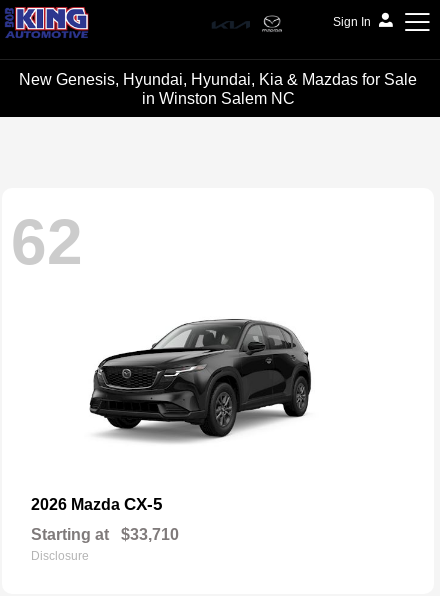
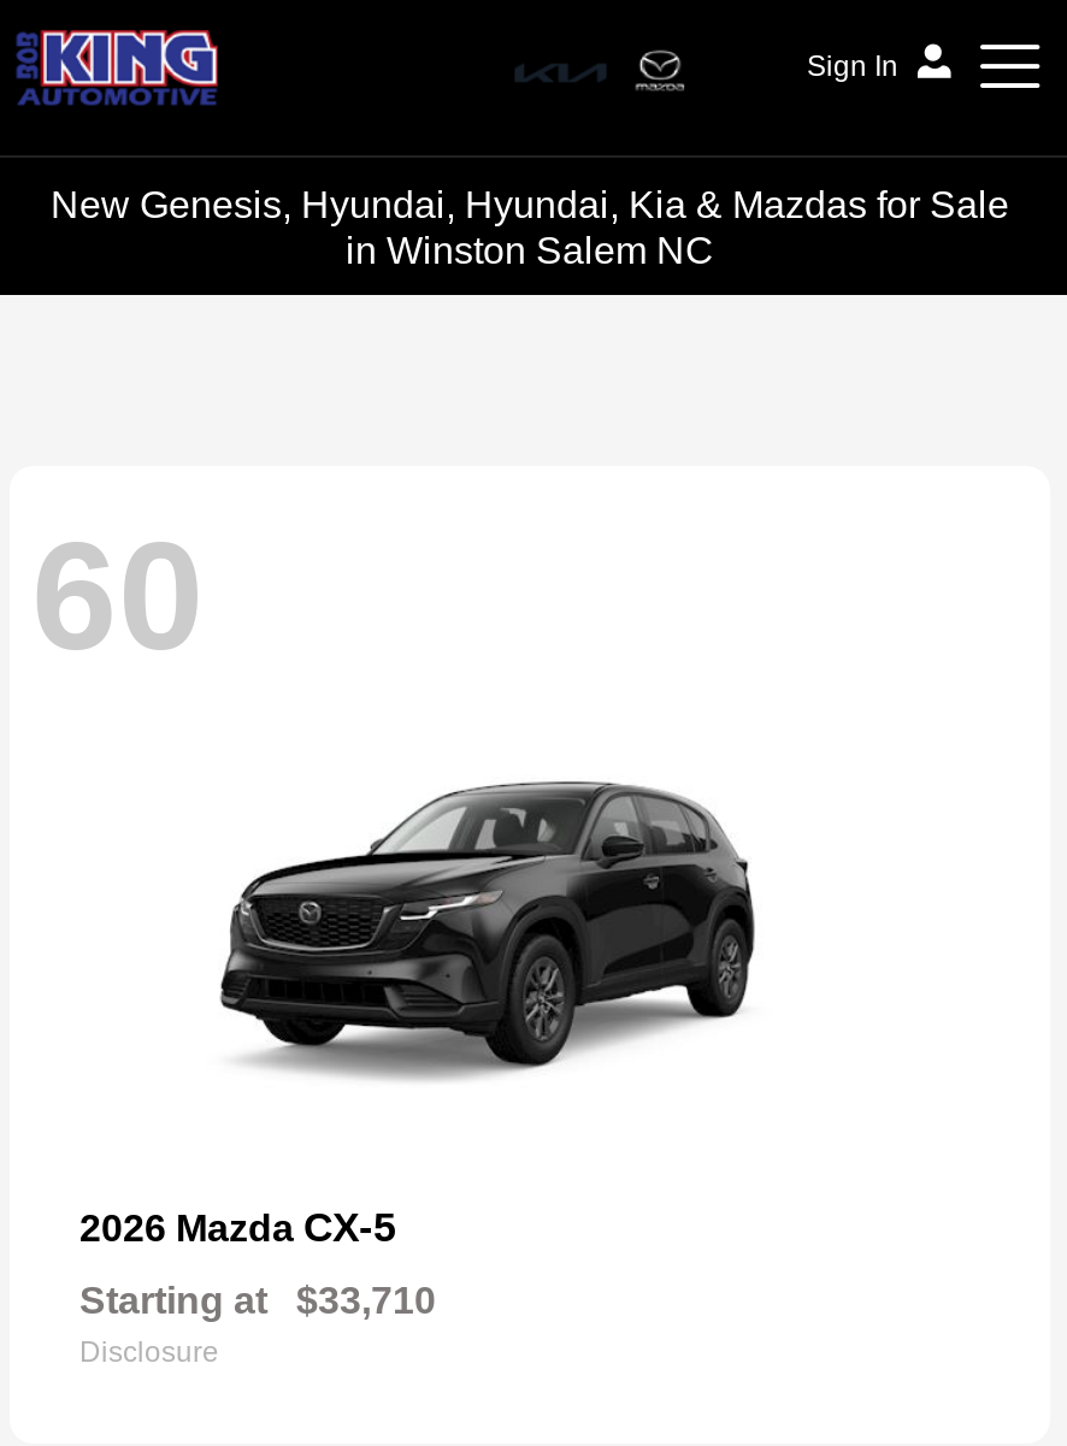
- 62
+ 60
